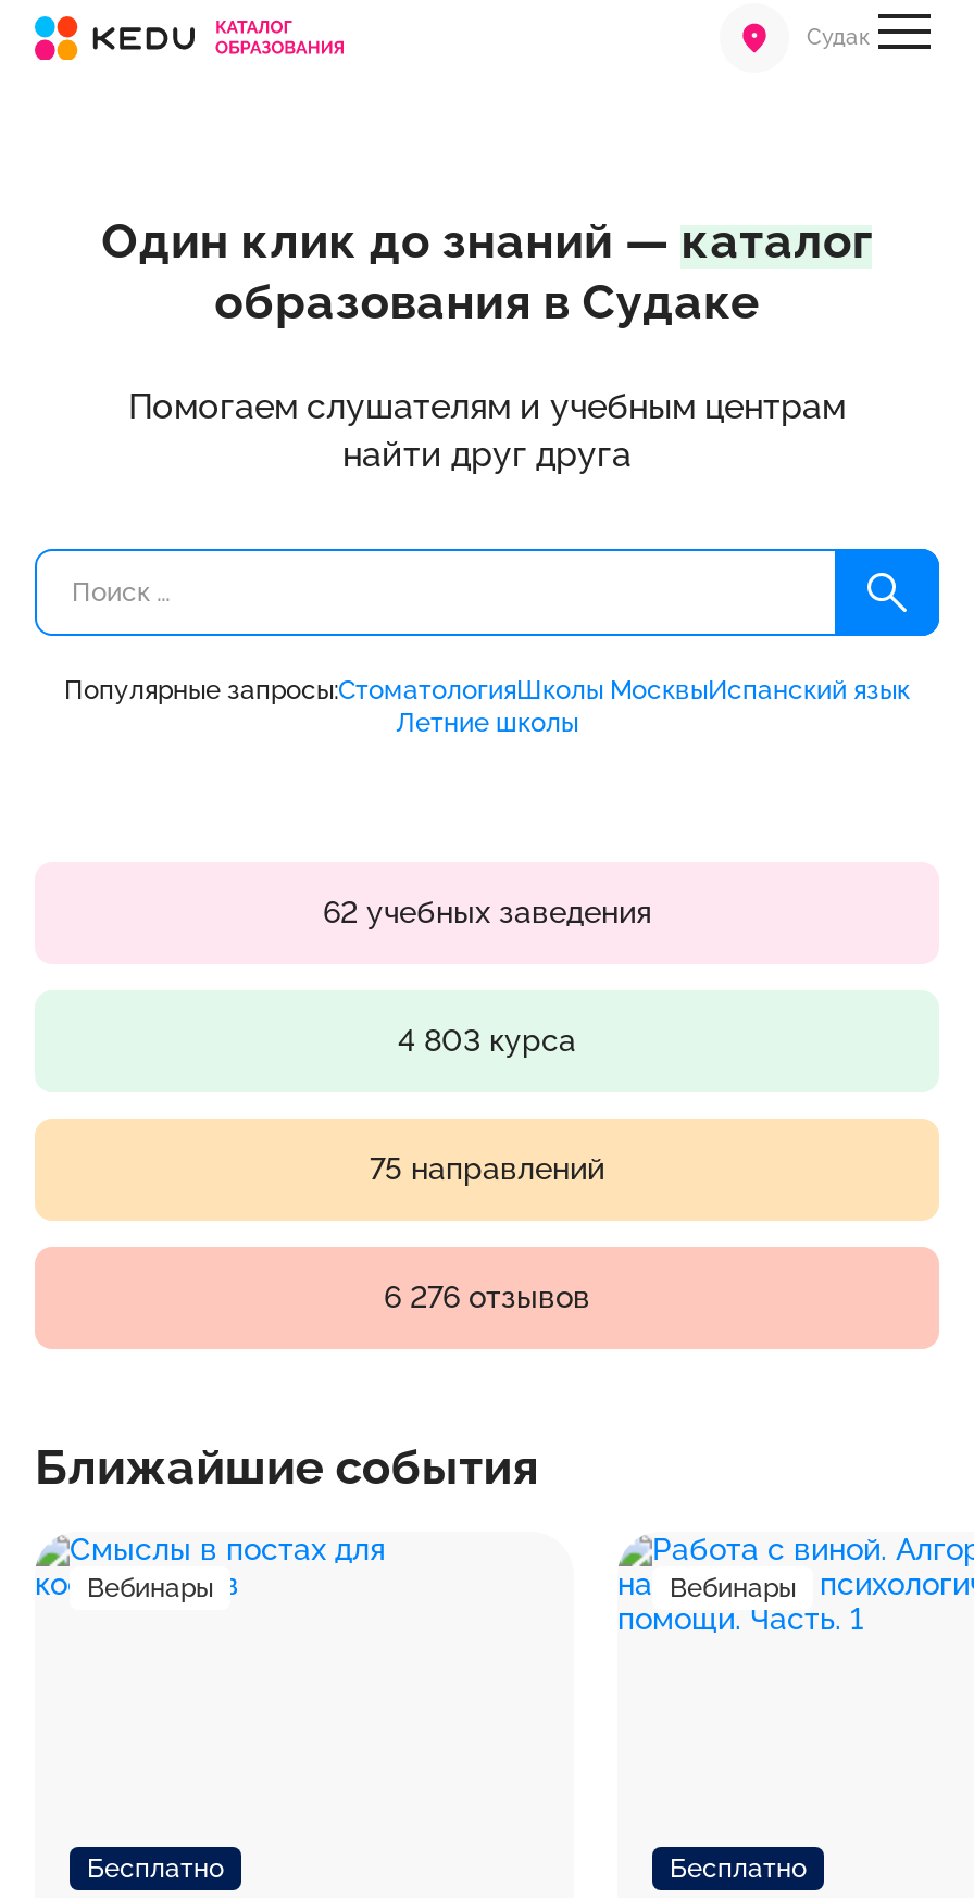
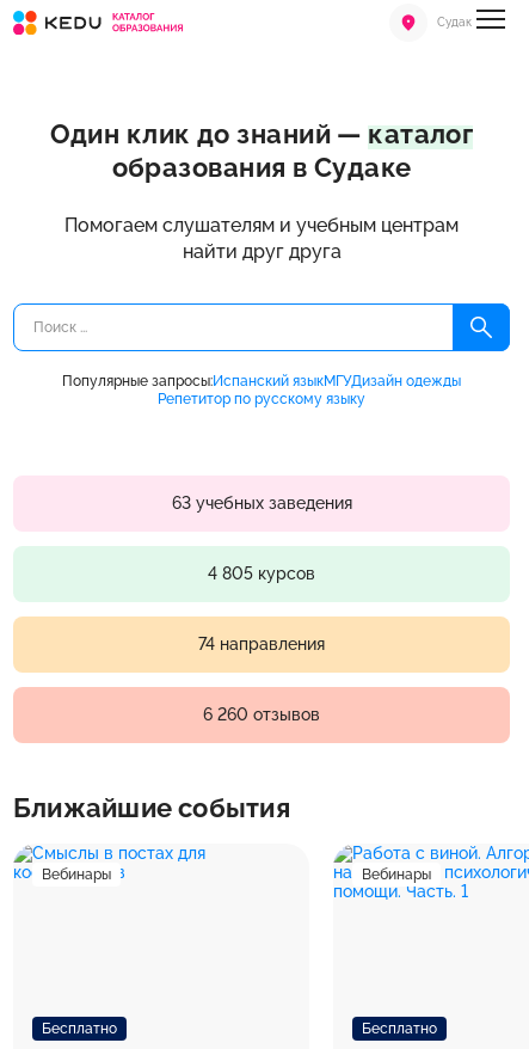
- Популярные запросы:СтоматологияШколы МосквыИспанский язык
- Летние школы
+ Популярные запросы:Испанский языкМГУДизайн одежды
+ Репетитор по русскому языку

- 62 учебных заведения
+ 63 учебных заведения

- 4 803 курса
+ 4 805 курсов

- 75 направлений
+ 74 направления

- 6 276 отзывов
+ 6 260 отзывов
